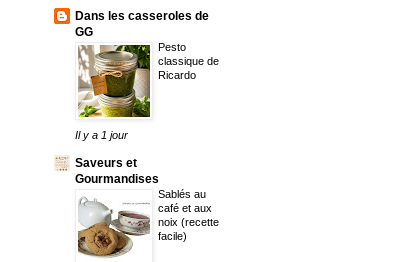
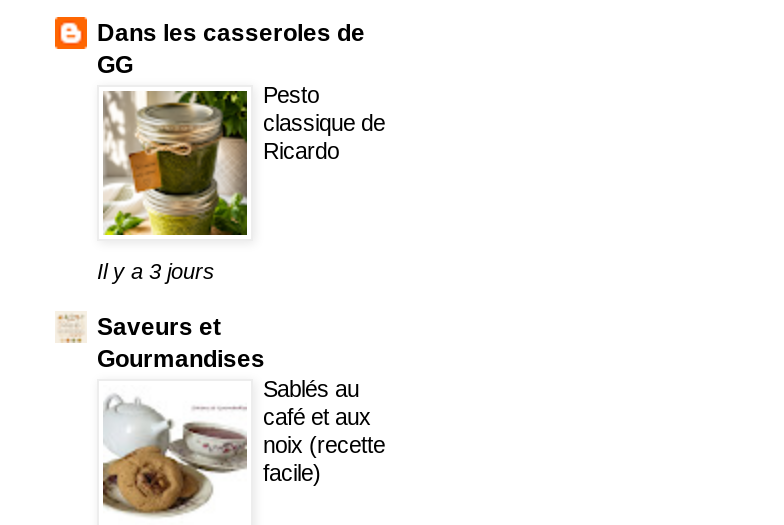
- Il y a 1 jour
+ Il y a 3 jours
